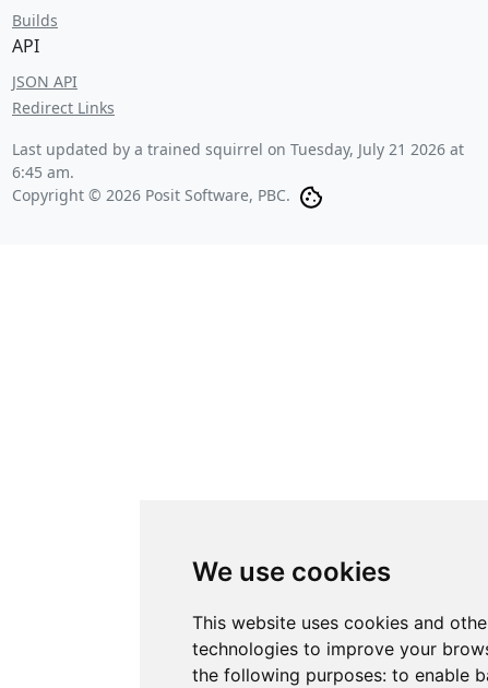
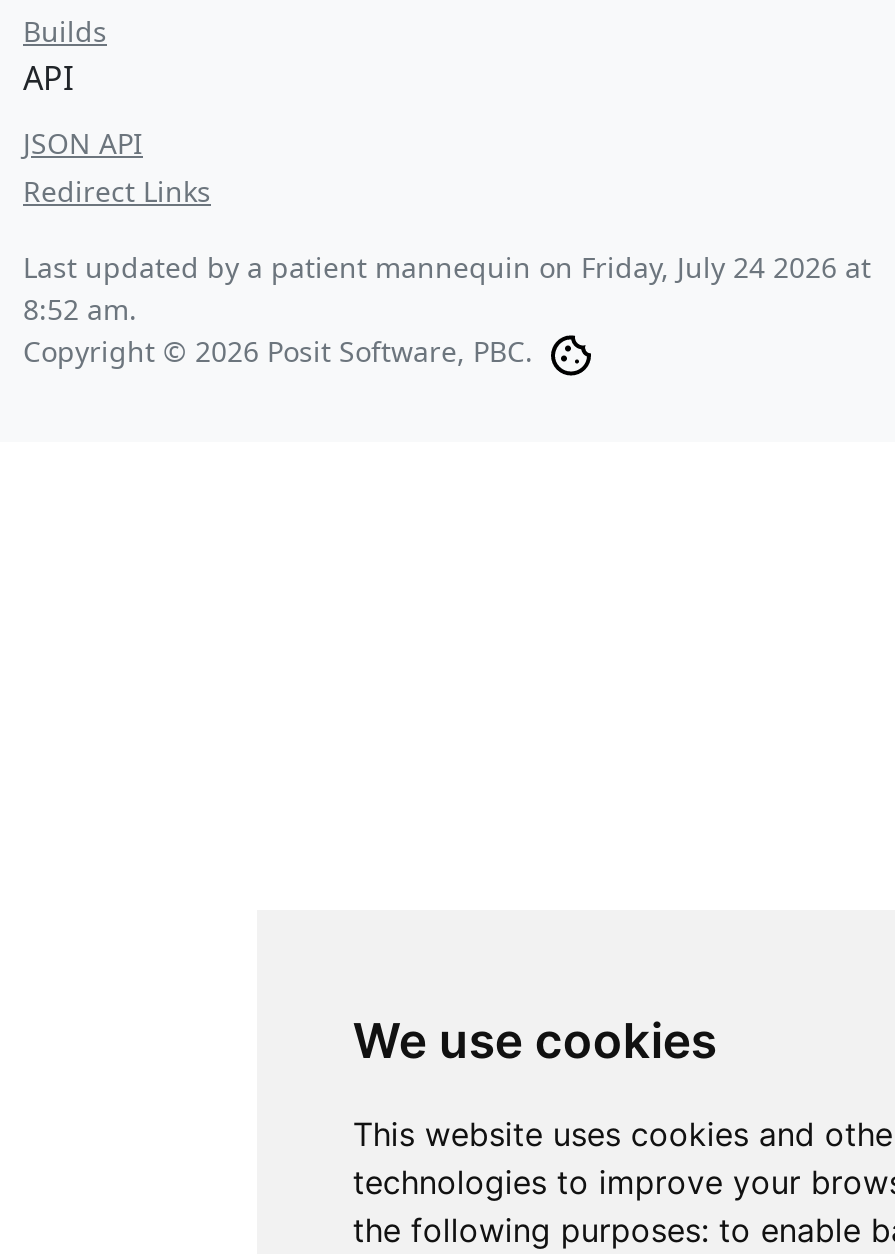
- Last updated by a trained squirrel on Tuesday, July 21 2026 at
+ Last updated by a patient mannequin on Friday, July 24 2026 at

- 6:45 am.
+ 8:52 am.
